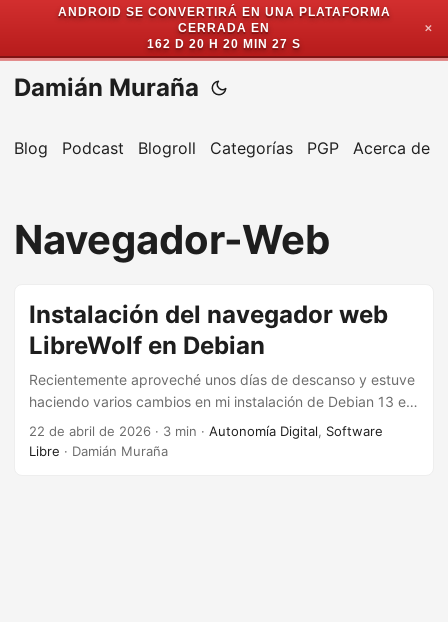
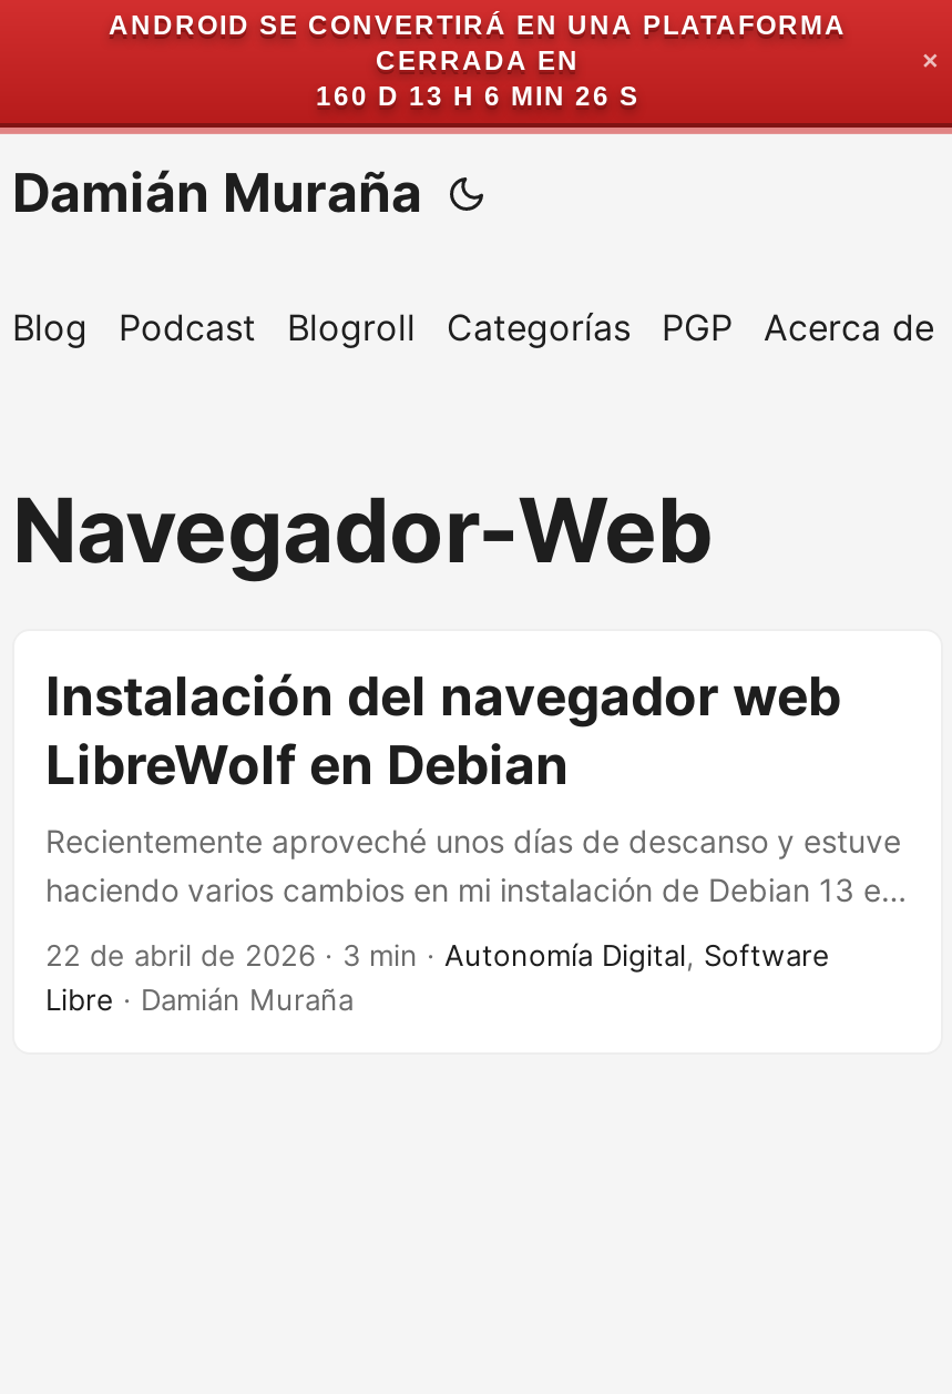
- 162 D 20 H 20 MIN 27 S
+ 160 D 13 H 6 MIN 26 S
